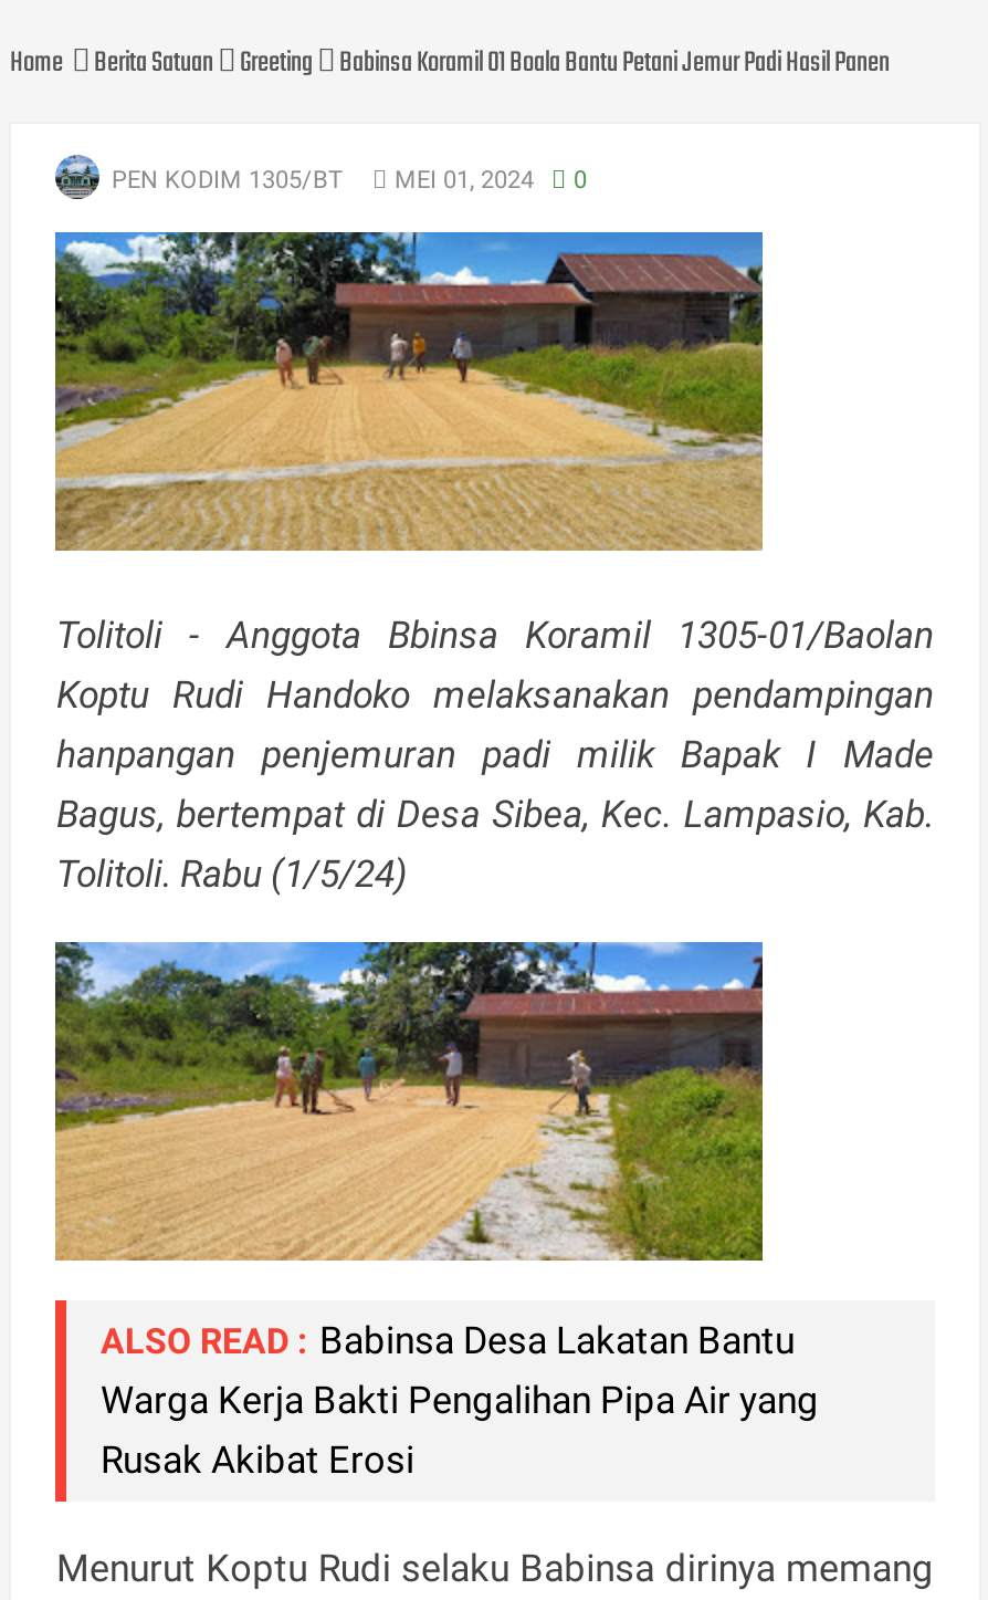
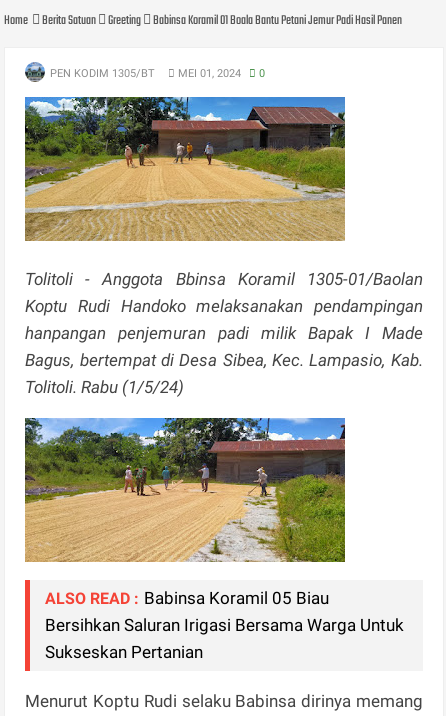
- ALSO READ : Babinsa Desa Lakatan Bantu
- Warga Kerja Bakti Pengalihan Pipa Air yang
- Rusak Akibat Erosi
+ ALSO READ : Babinsa Koramil 05 Biau
+ Bersihkan Saluran Irigasi Bersama Warga Untuk
+ Sukseskan Pertanian
